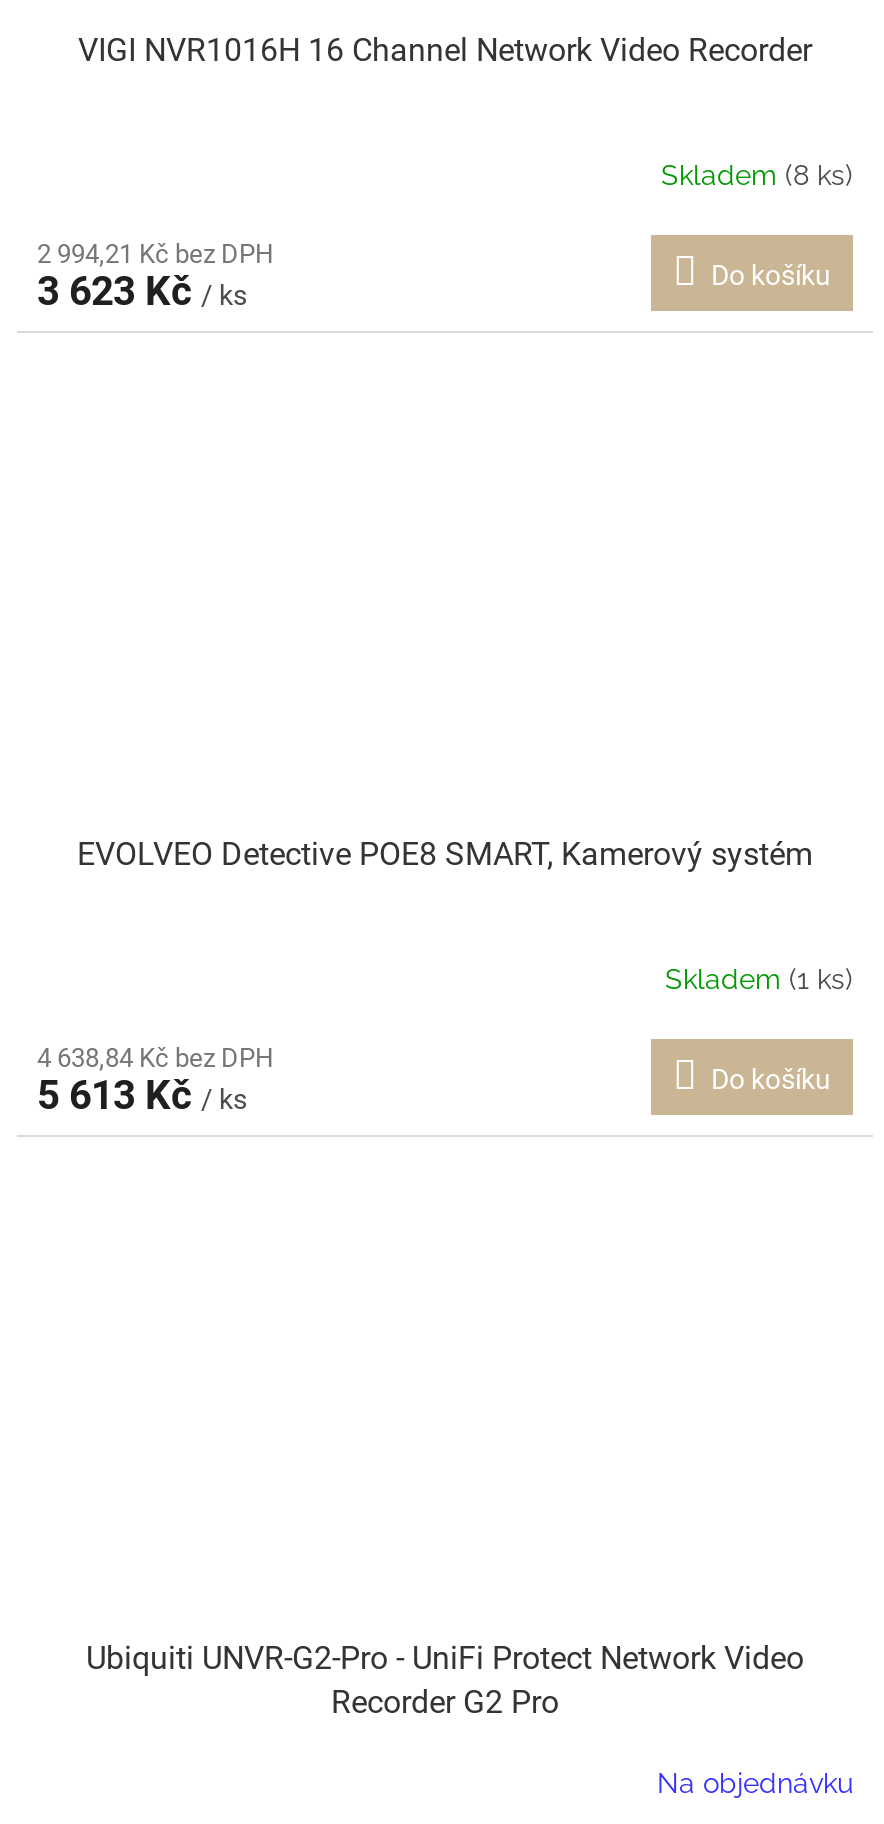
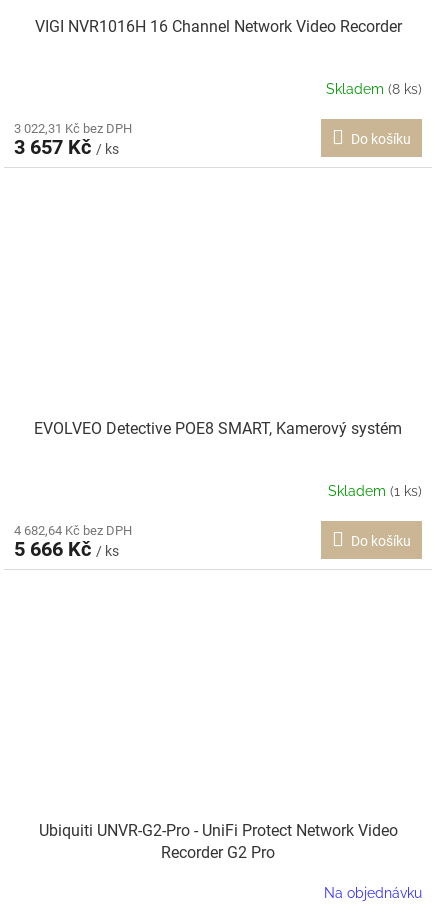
- 2 994,21 Kč bez DPH
+ 3 022,31 Kč bez DPH

- 3 623 Kč / ks
+ 3 657 Kč / ks

- 4 638,84 Kč bez DPH
+ 4 682,64 Kč bez DPH

- 5 613 Kč / ks
+ 5 666 Kč / ks
